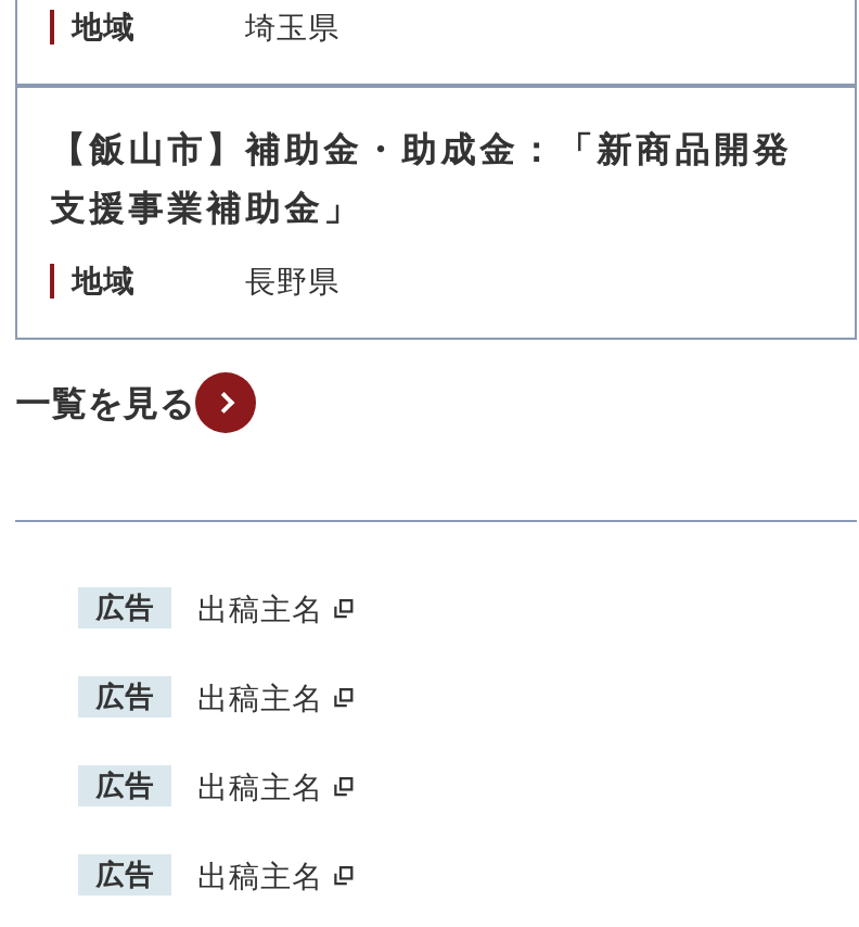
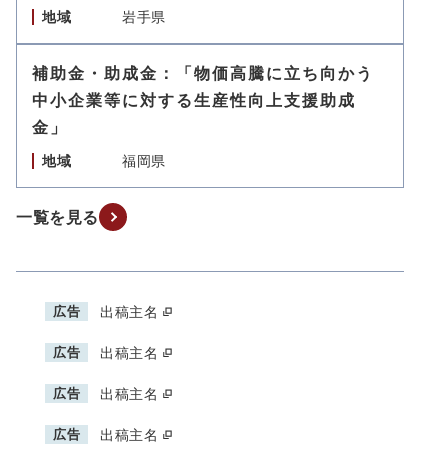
- 埼玉県
- 【飯山市】補助金・助成金：「新商品開発
- 支援事業補助金」
+ 岩手県
+ 補助金・助成金：「物価高騰に立ち向かう
+ 中小企業等に対する生産性向上支援助成
+ 金」

- 長野県
+ 福岡県
